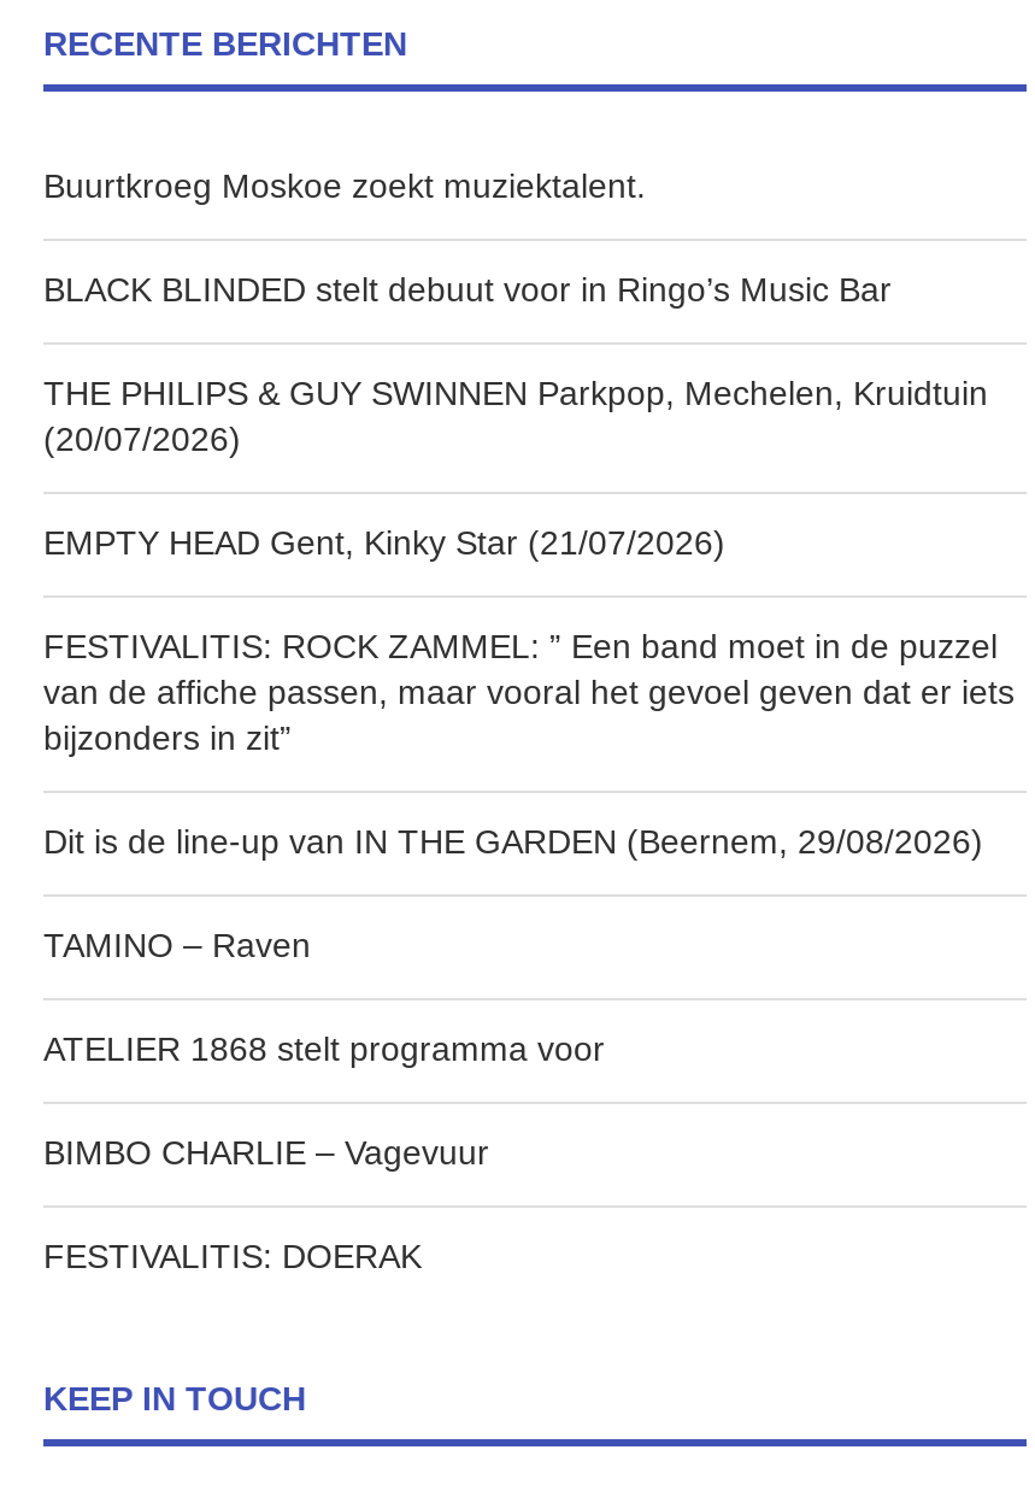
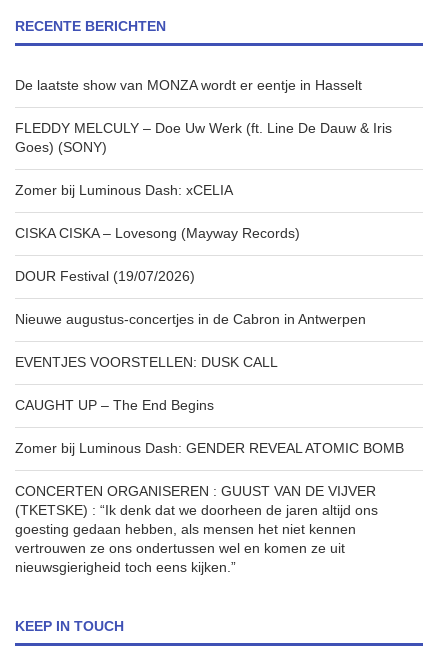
- Buurtkroeg Moskoe zoekt muziektalent.
+ De laatste show van MONZA wordt er eentje in Hasselt

- BLACK BLINDED stelt debuut voor in Ringo’s Music Bar
+ FLEDDY MELCULY – Doe Uw Werk (ft. Line De Dauw & Iris
+ Goes) (SONY)

- THE PHILIPS & GUY SWINNEN Parkpop, Mechelen, Kruidtuin
- (20/07/2026)
+ Zomer bij Luminous Dash: xCELIA

- EMPTY HEAD Gent, Kinky Star (21/07/2026)
+ CISKA CISKA – Lovesong (Mayway Records)

- FESTIVALITIS: ROCK ZAMMEL: ” Een band moet in de puzzel
- van de affiche passen, maar vooral het gevoel geven dat er iets
- bijzonders in zit”
+ DOUR Festival (19/07/2026)

- Dit is de line-up van IN THE GARDEN (Beernem, 29/08/2026)
+ Nieuwe augustus-concertjes in de Cabron in Antwerpen

- TAMINO – Raven
+ EVENTJES VOORSTELLEN: DUSK CALL

- ATELIER 1868 stelt programma voor
+ CAUGHT UP – The End Begins

- BIMBO CHARLIE – Vagevuur
+ Zomer bij Luminous Dash: GENDER REVEAL ATOMIC BOMB

- FESTIVALITIS: DOERAK
+ CONCERTEN ORGANISEREN : GUUST VAN DE VIJVER
+ (TKETSKE) : “Ik denk dat we doorheen de jaren altijd ons
+ goesting gedaan hebben, als mensen het niet kennen
+ vertrouwen ze ons ondertussen wel en komen ze uit
+ nieuwsgierigheid toch eens kijken.”
